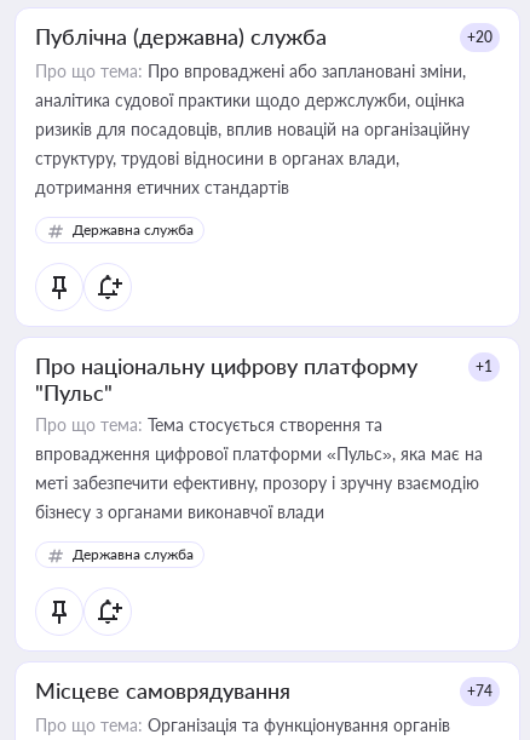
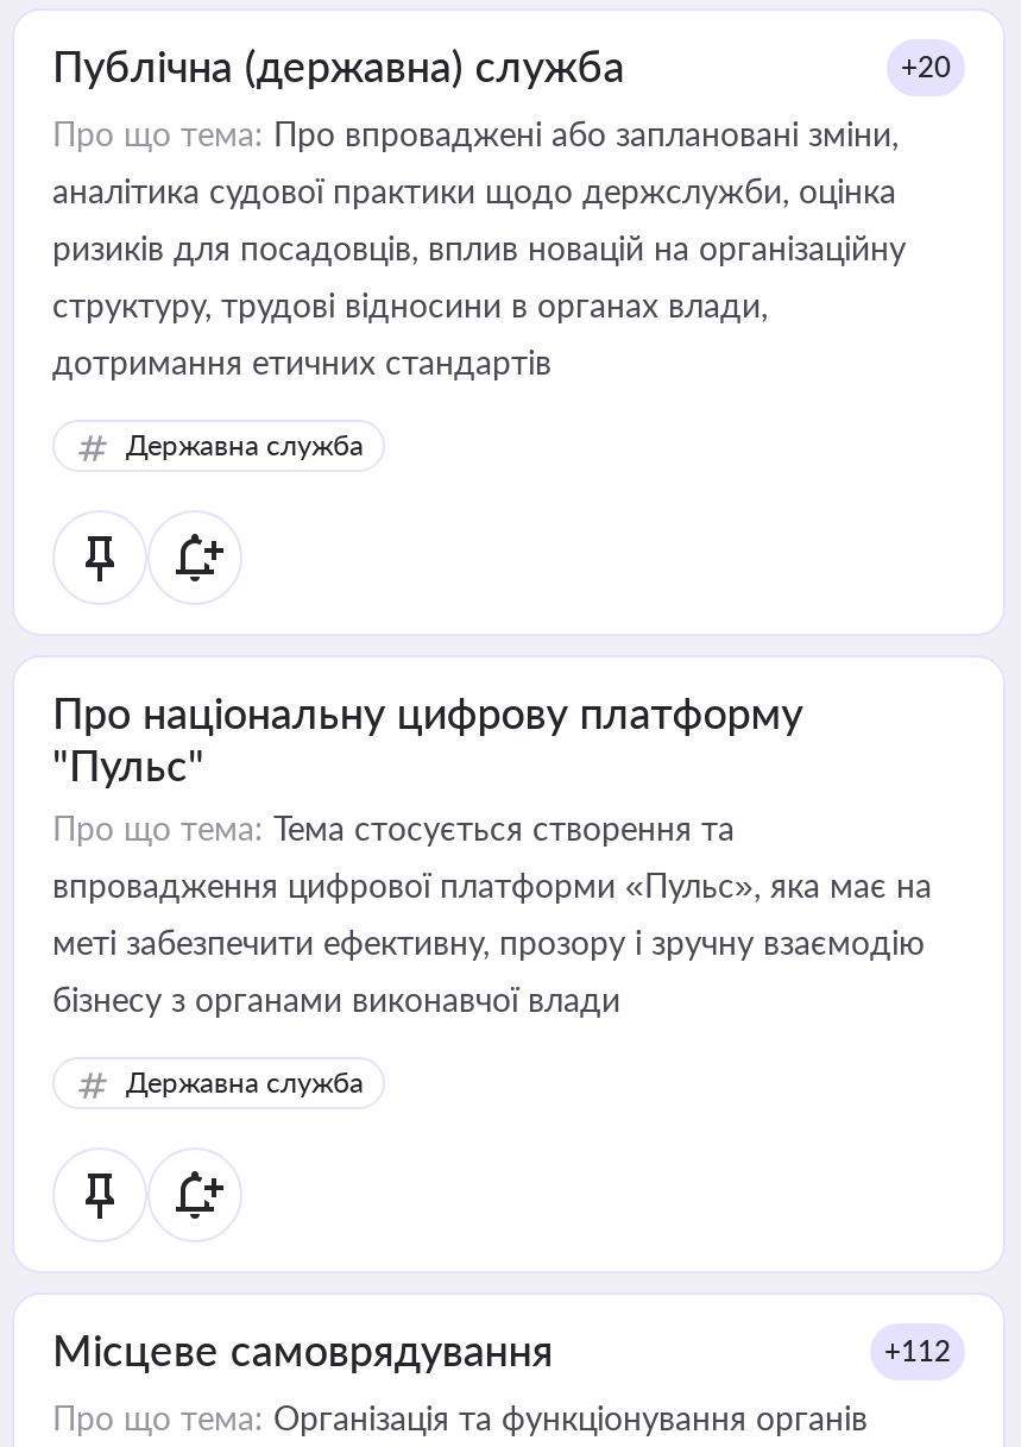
- +1

- +74
+ +112
